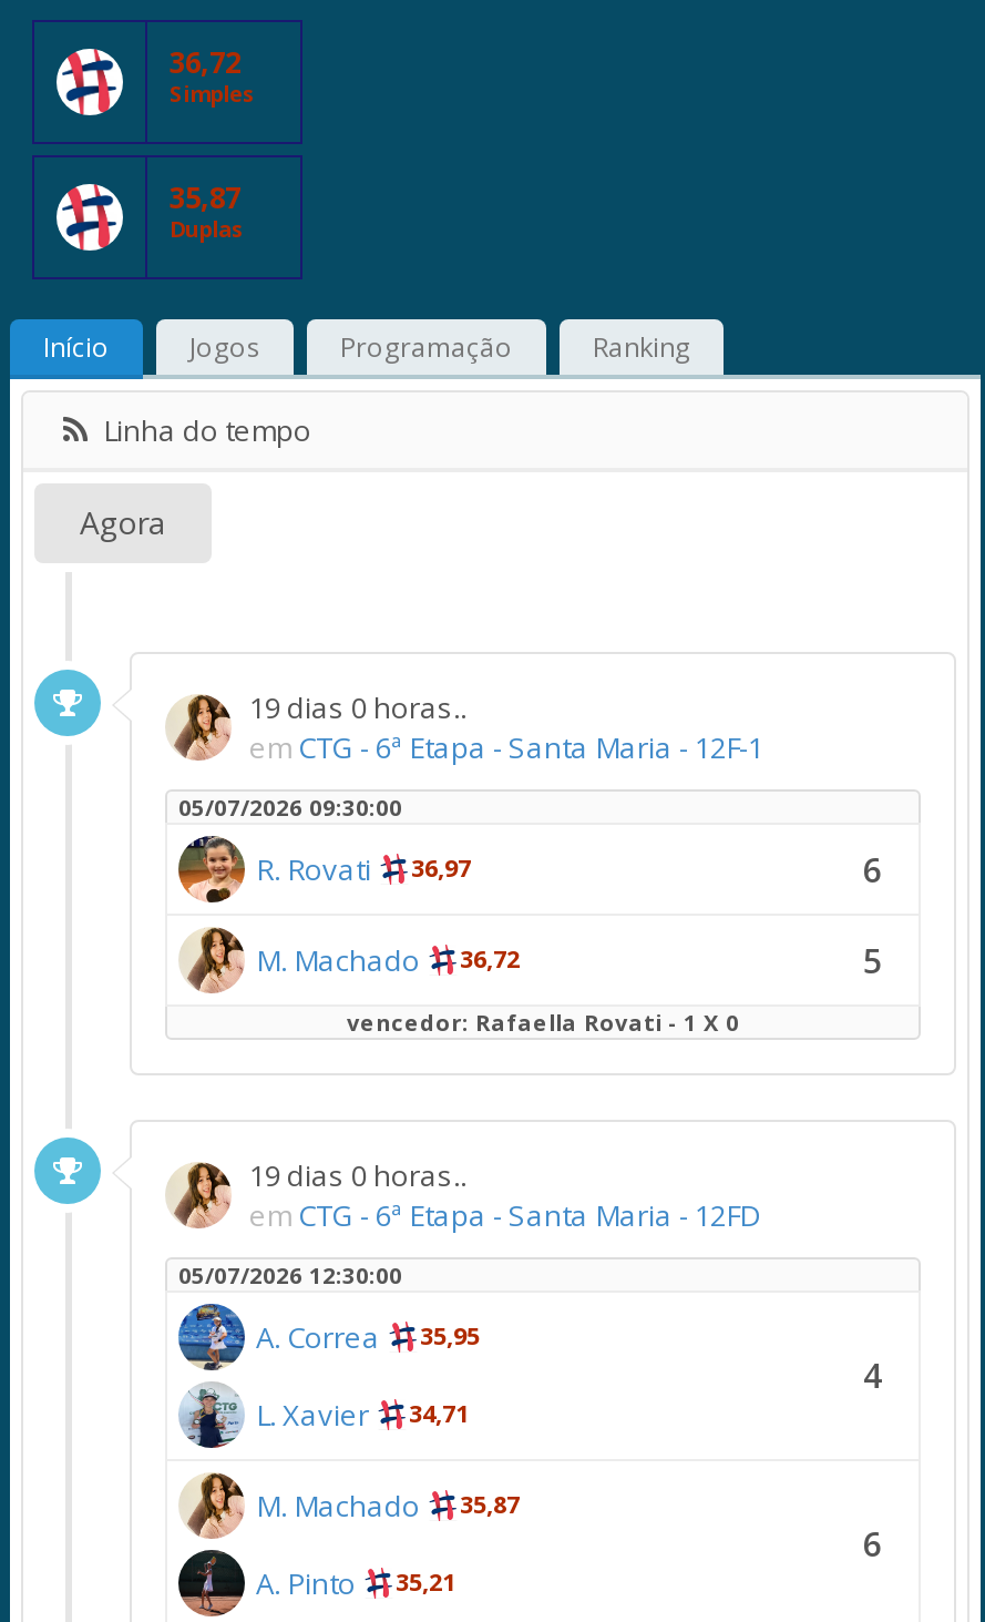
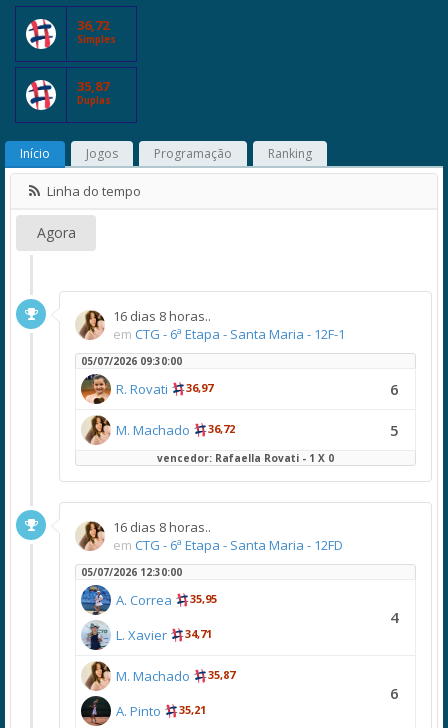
- 19 dias 0 horas..
+ 16 dias 8 horas..

- 19 dias 0 horas..
+ 16 dias 8 horas..
